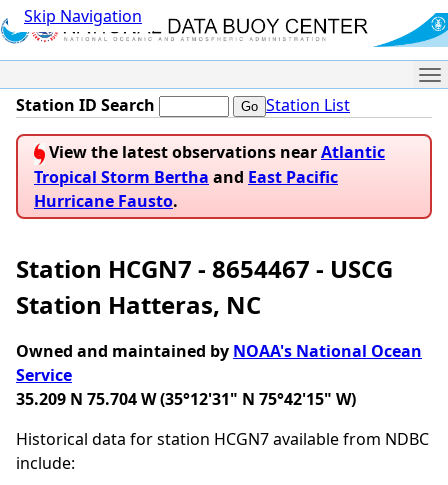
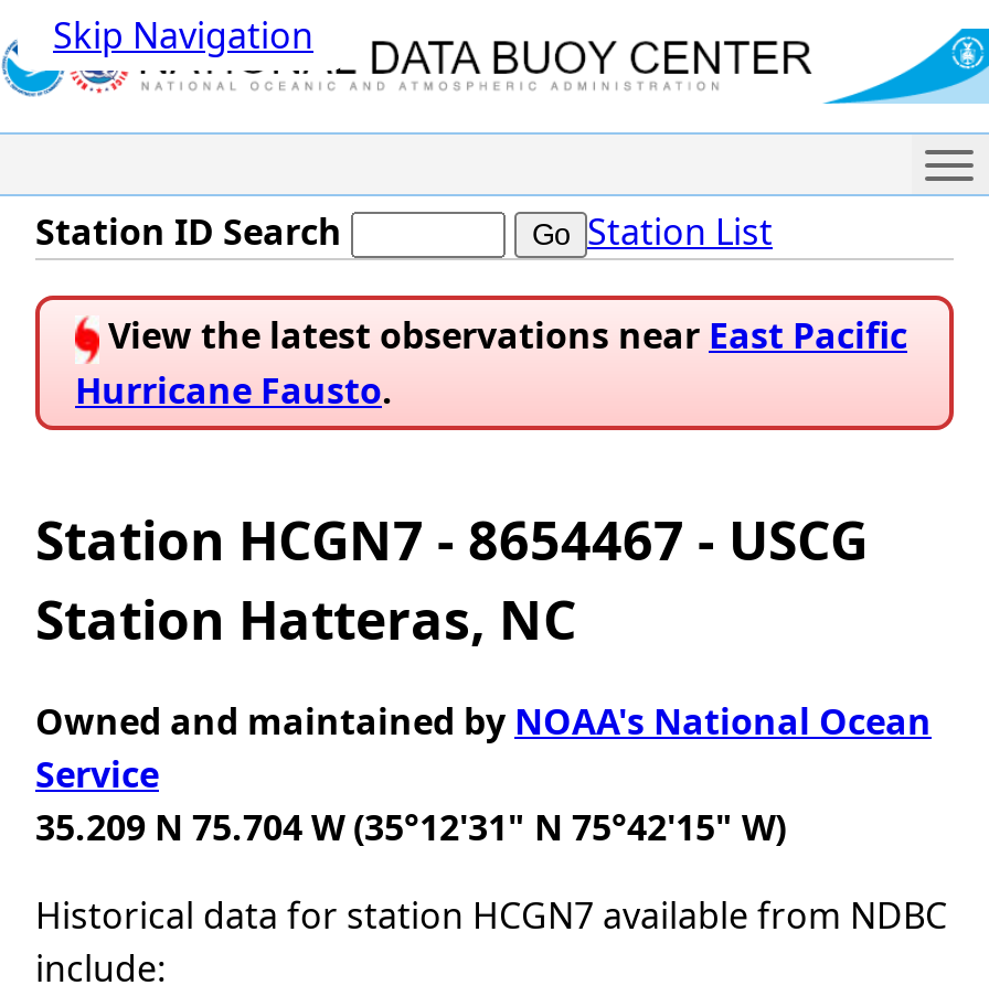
- View the latest observations near Atlantic
- Tropical Storm Bertha and East Pacific
+ View the latest observations near East Pacific
